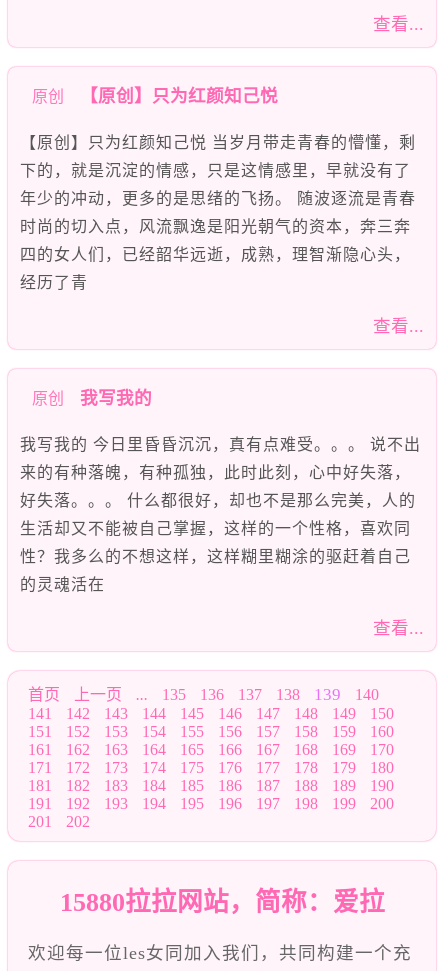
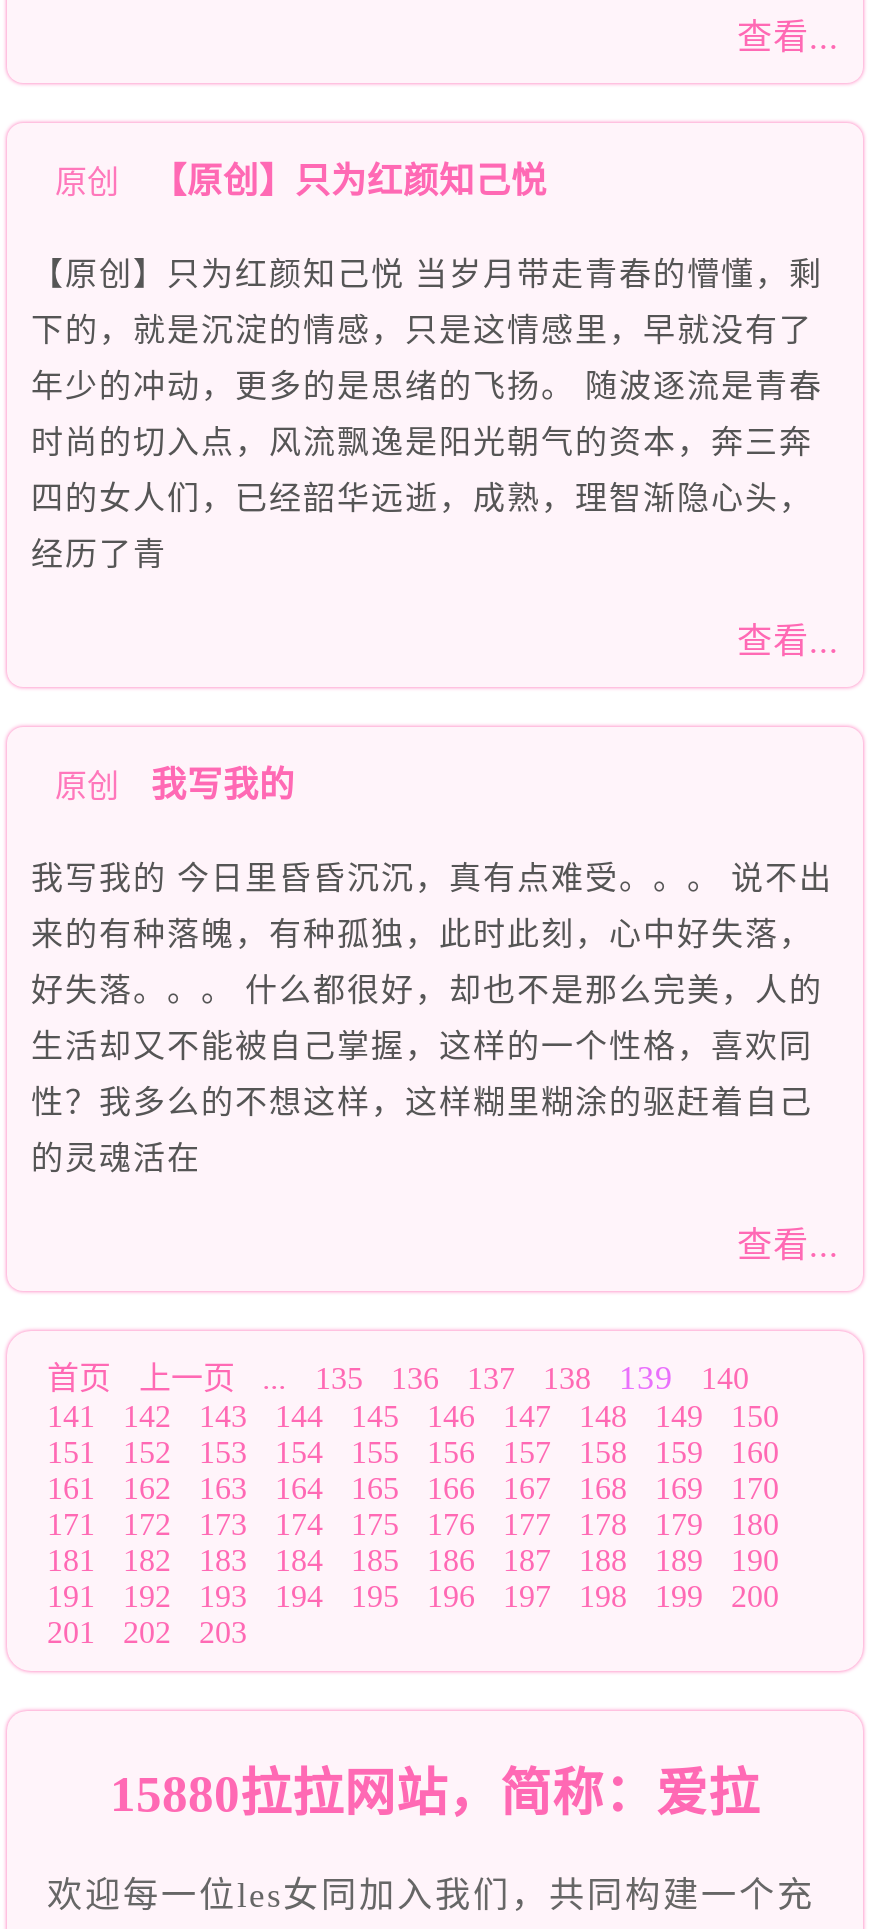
+ 203
